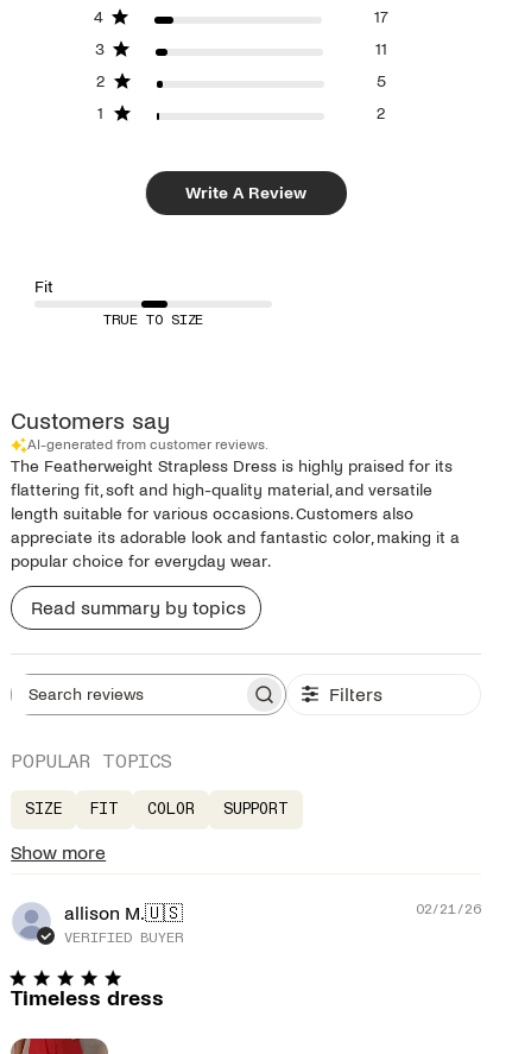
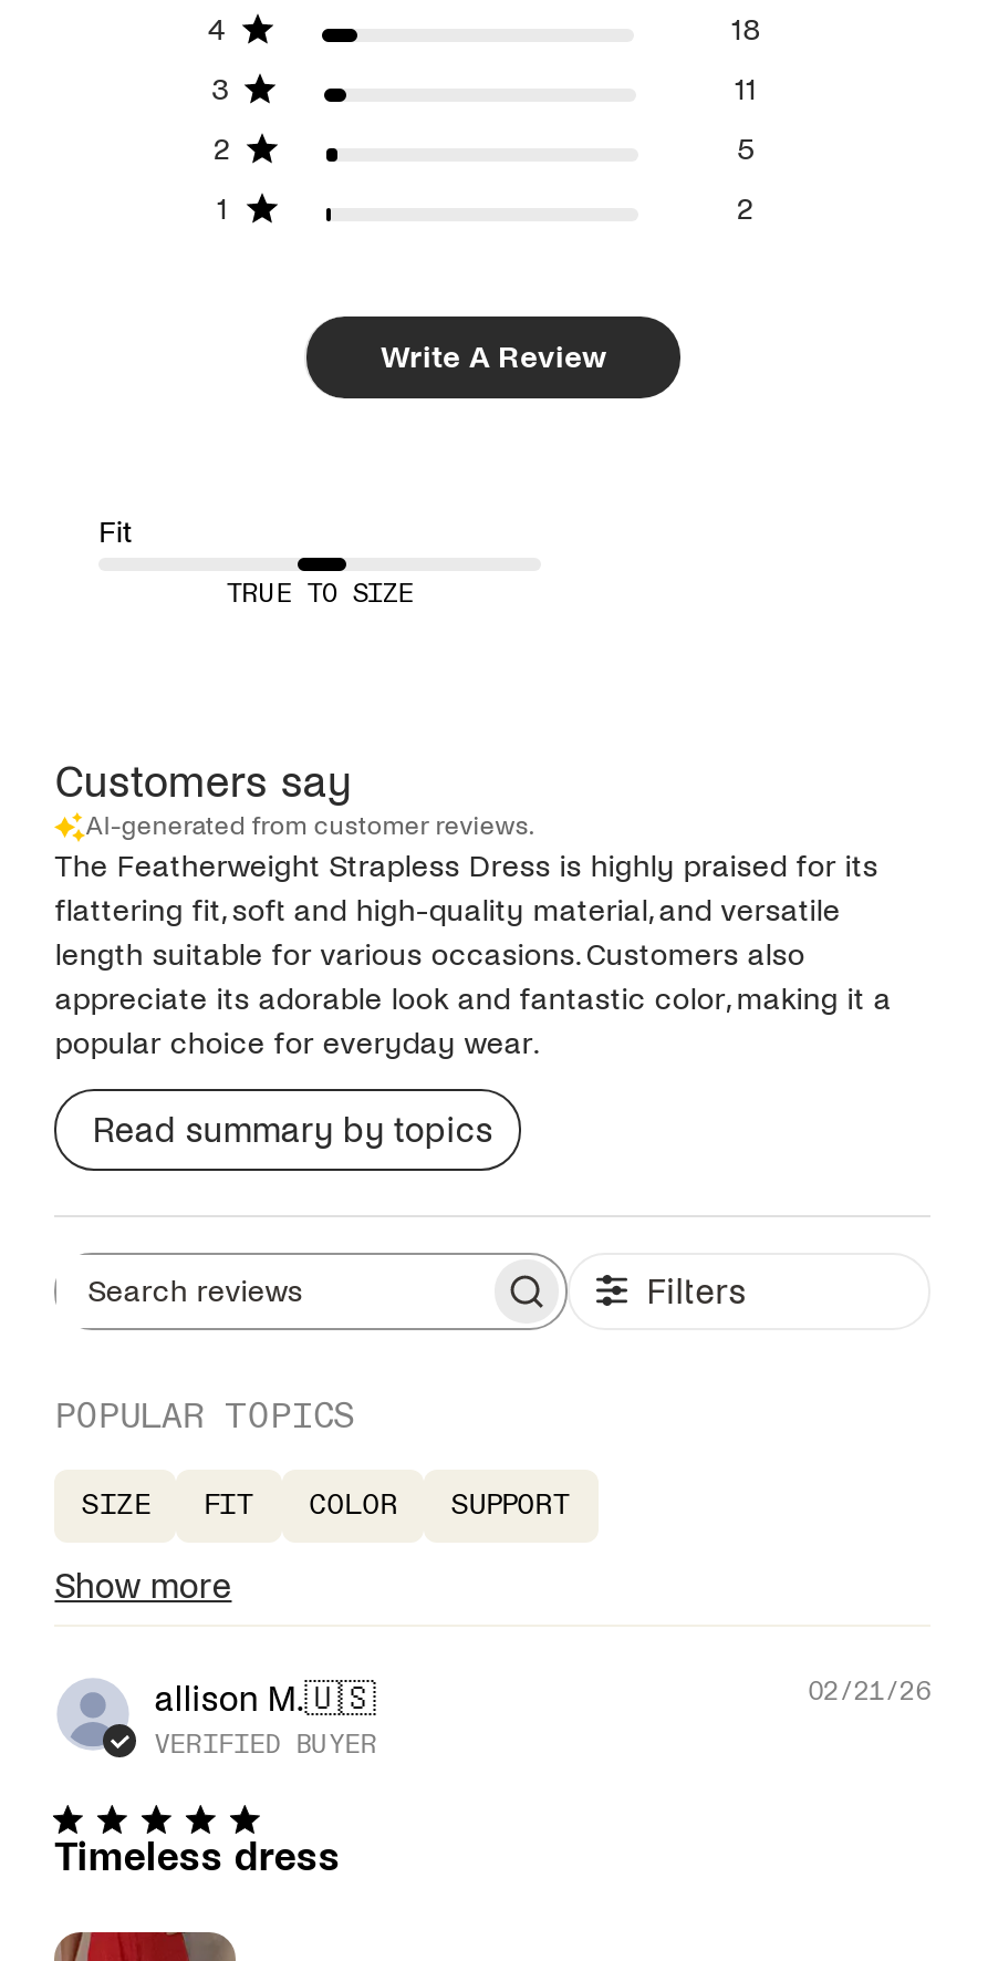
- 17
+ 18
